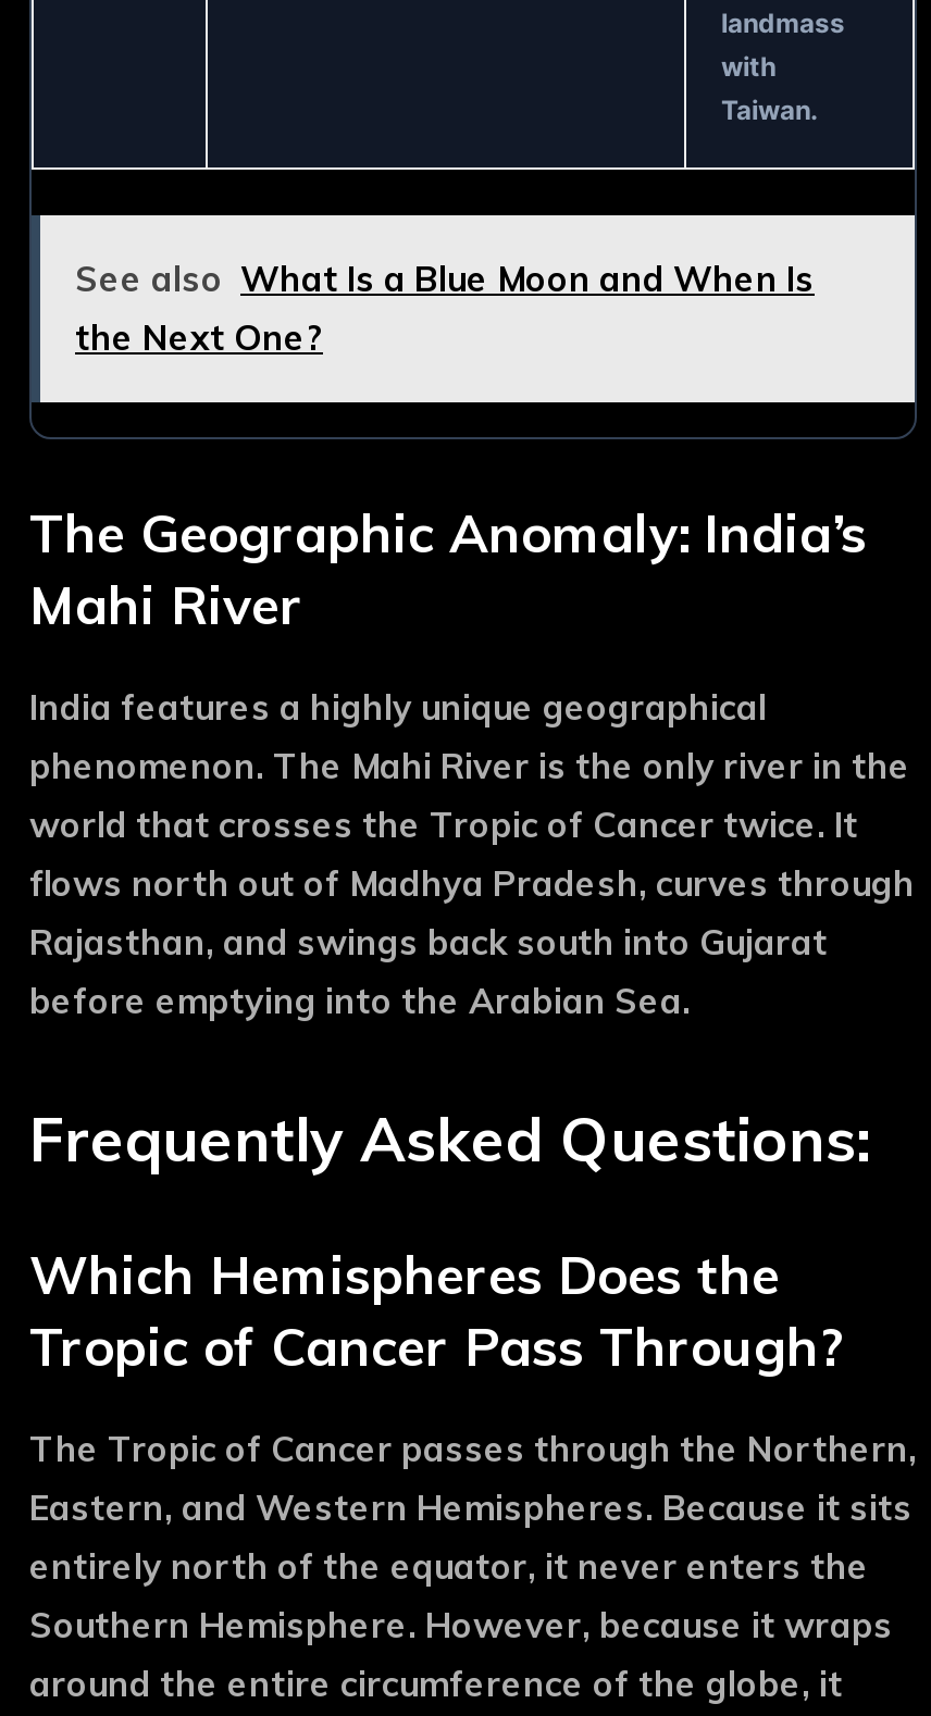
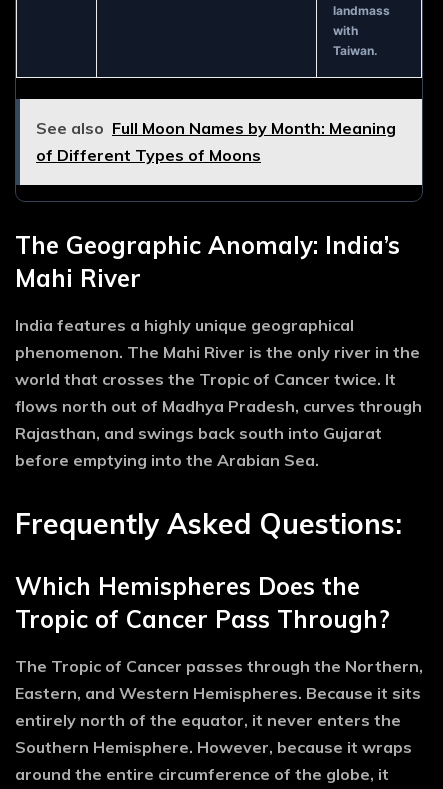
- See also What Is a Blue Moon and When Is
- the Next One?
+ See also Full Moon Names by Month: Meaning
+ of Different Types of Moons
